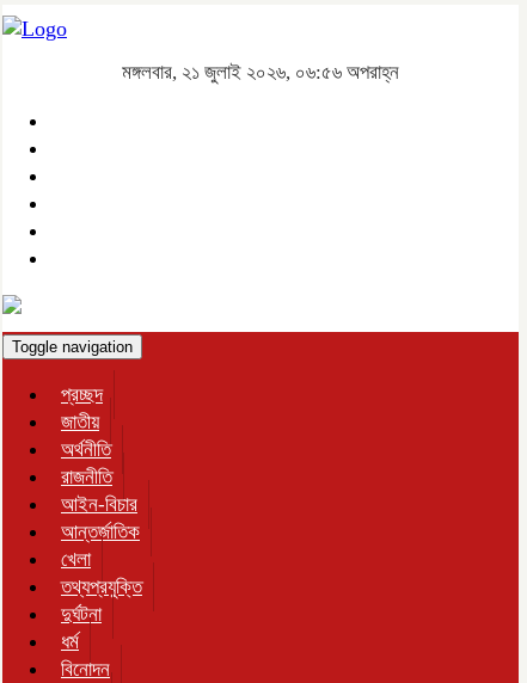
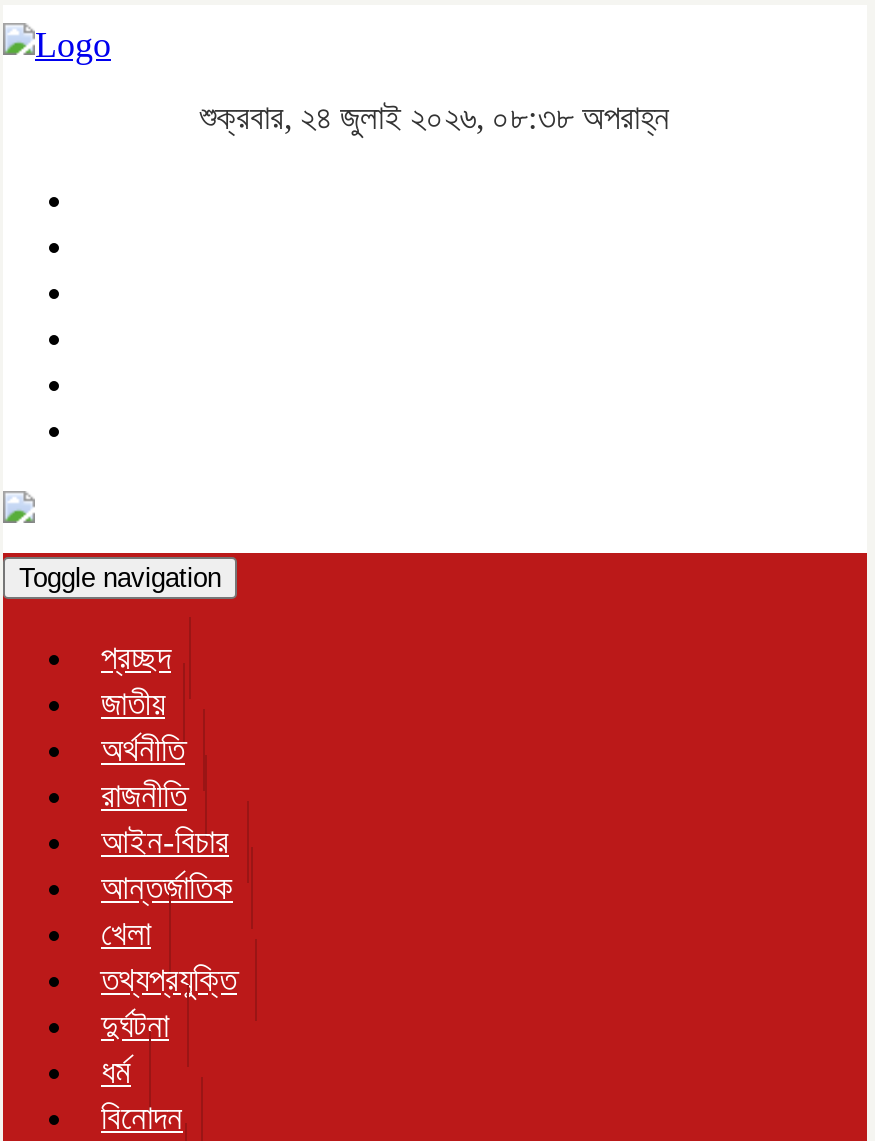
- মঙ্গলবার, ২১ জুলাই ২০২৬, ০৬:৫৬ অপরাহ্ন
+ শুক্রবার, ২৪ জুলাই ২০২৬, ০৮:৩৮ অপরাহ্ন
